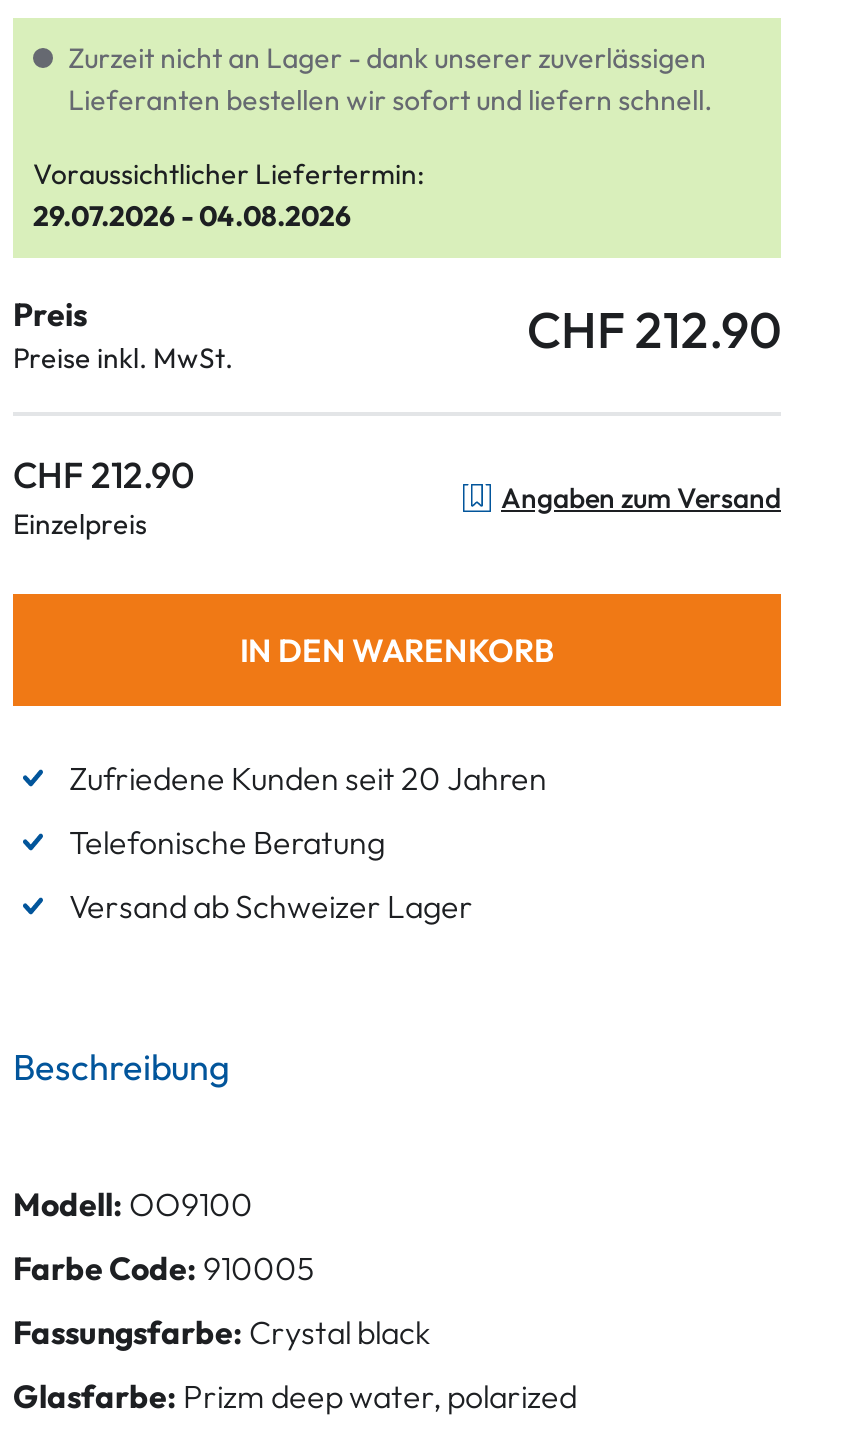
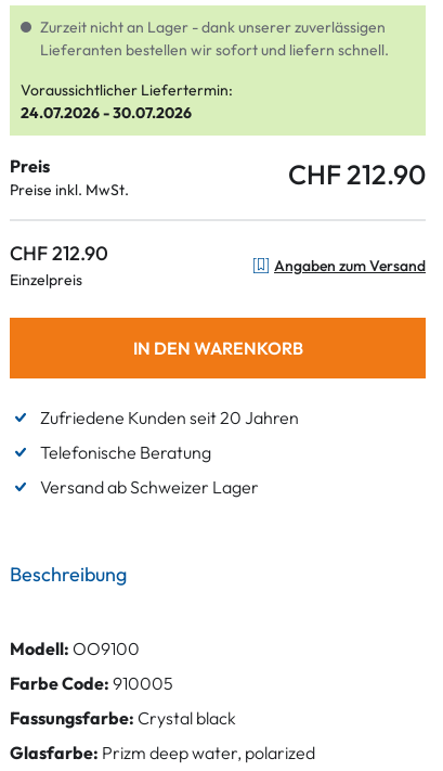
- 29.07.2026 - 04.08.2026
+ 24.07.2026 - 30.07.2026
